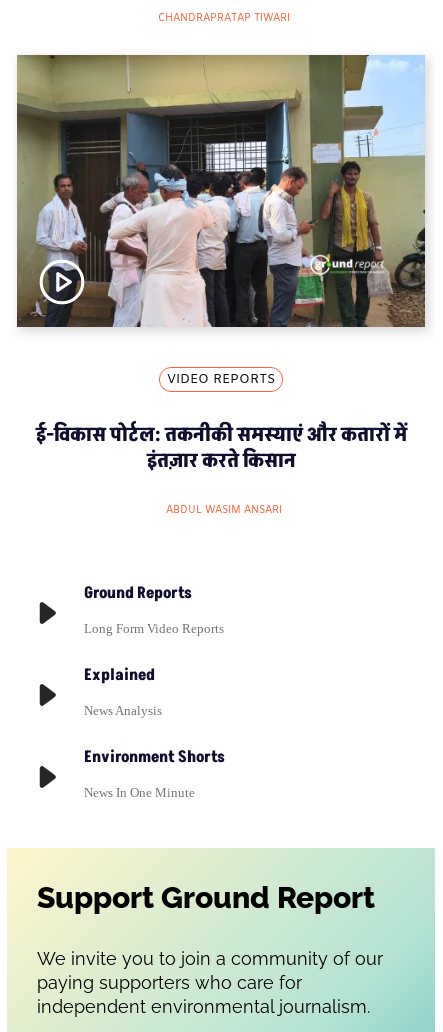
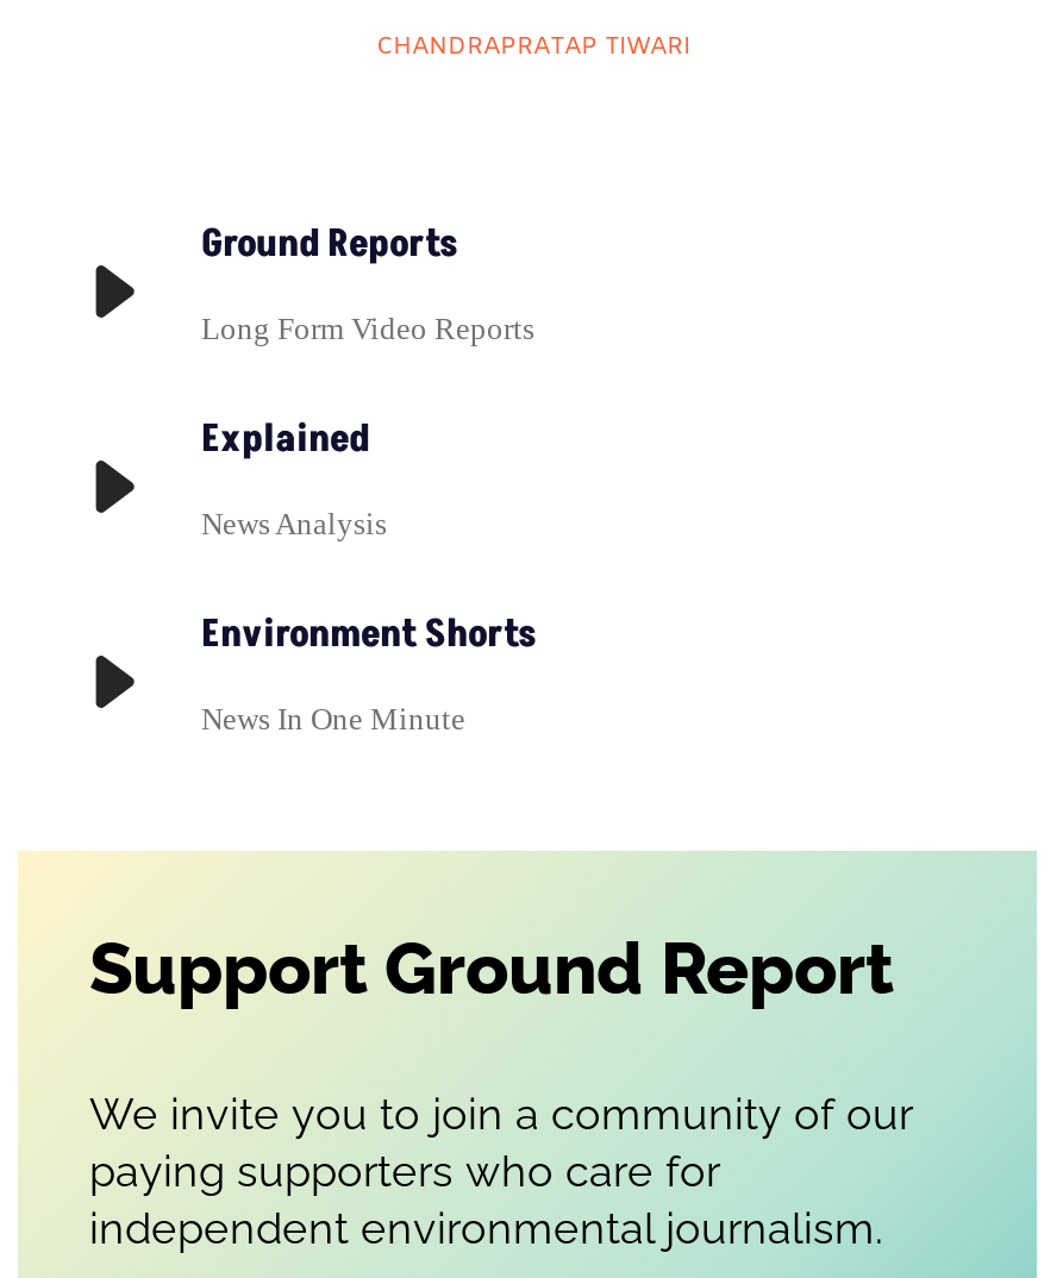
- [image]

- VIDEO REPORTS
- ई-विकास पोर्टल: तकनीकी समस्याएं और कतारों में
- इंतज़ार करते किसान
- ABDUL WASIM ANSARI
